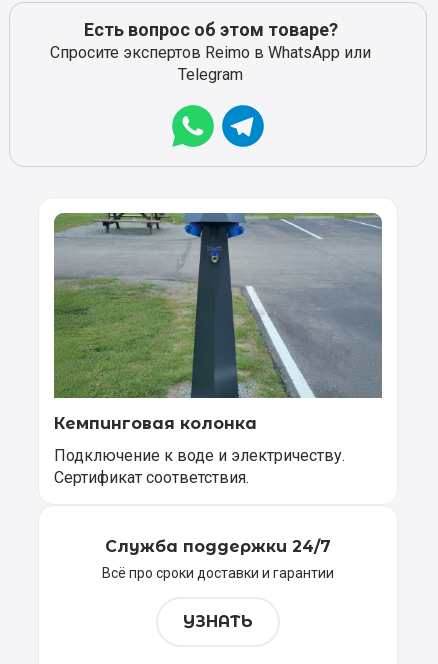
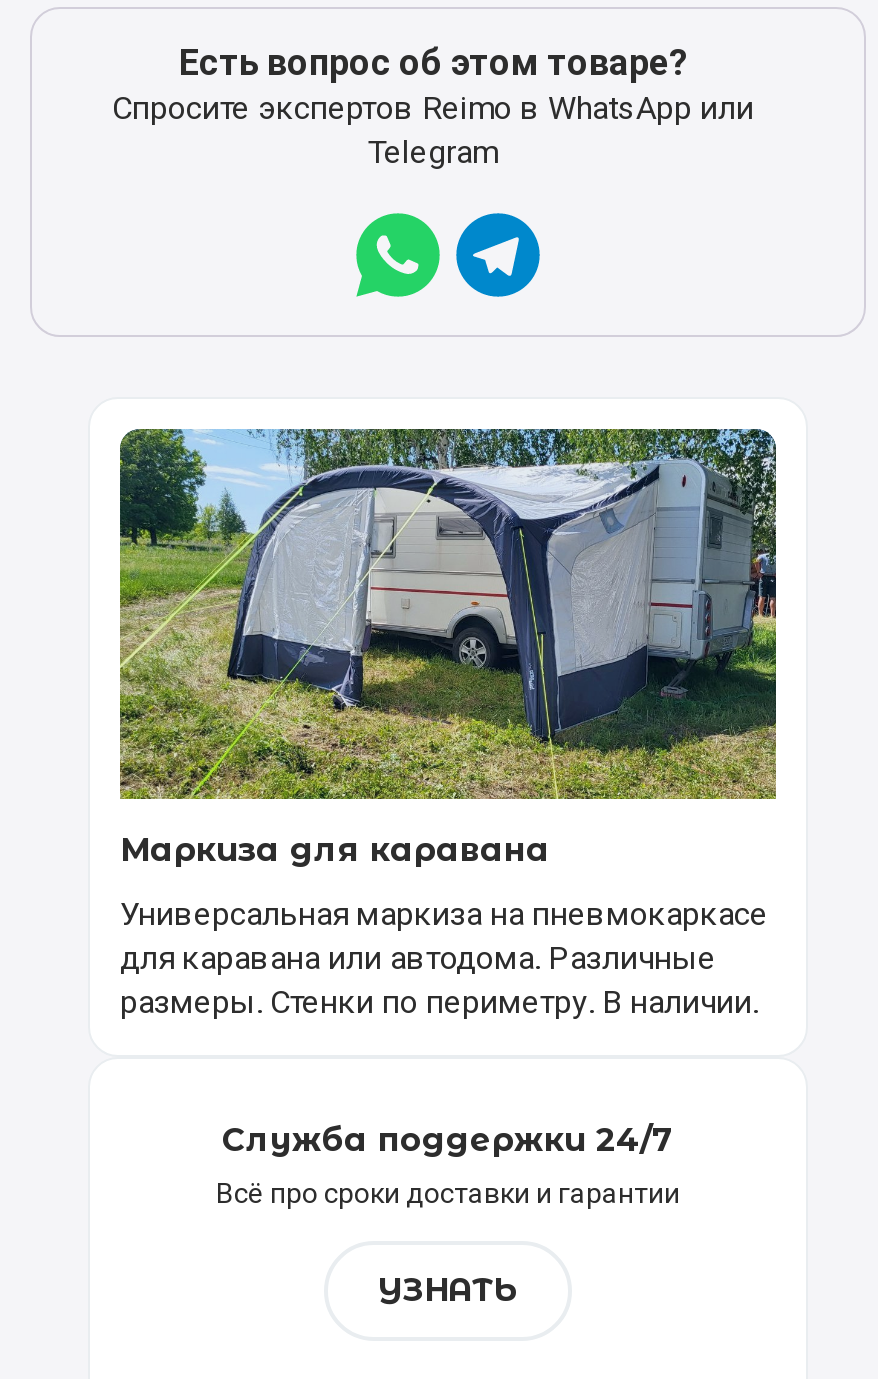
- [image]
- Кемпинговая колонка
+ [image]
+ Маркиза для каравана

- Подключение к воде и электричеству.
- Сертификат соответствия.
+ Универсальная маркиза на пневмокаркасе
+ для каравана или автодома. Различные
+ размеры. Стенки по периметру. В наличии.
